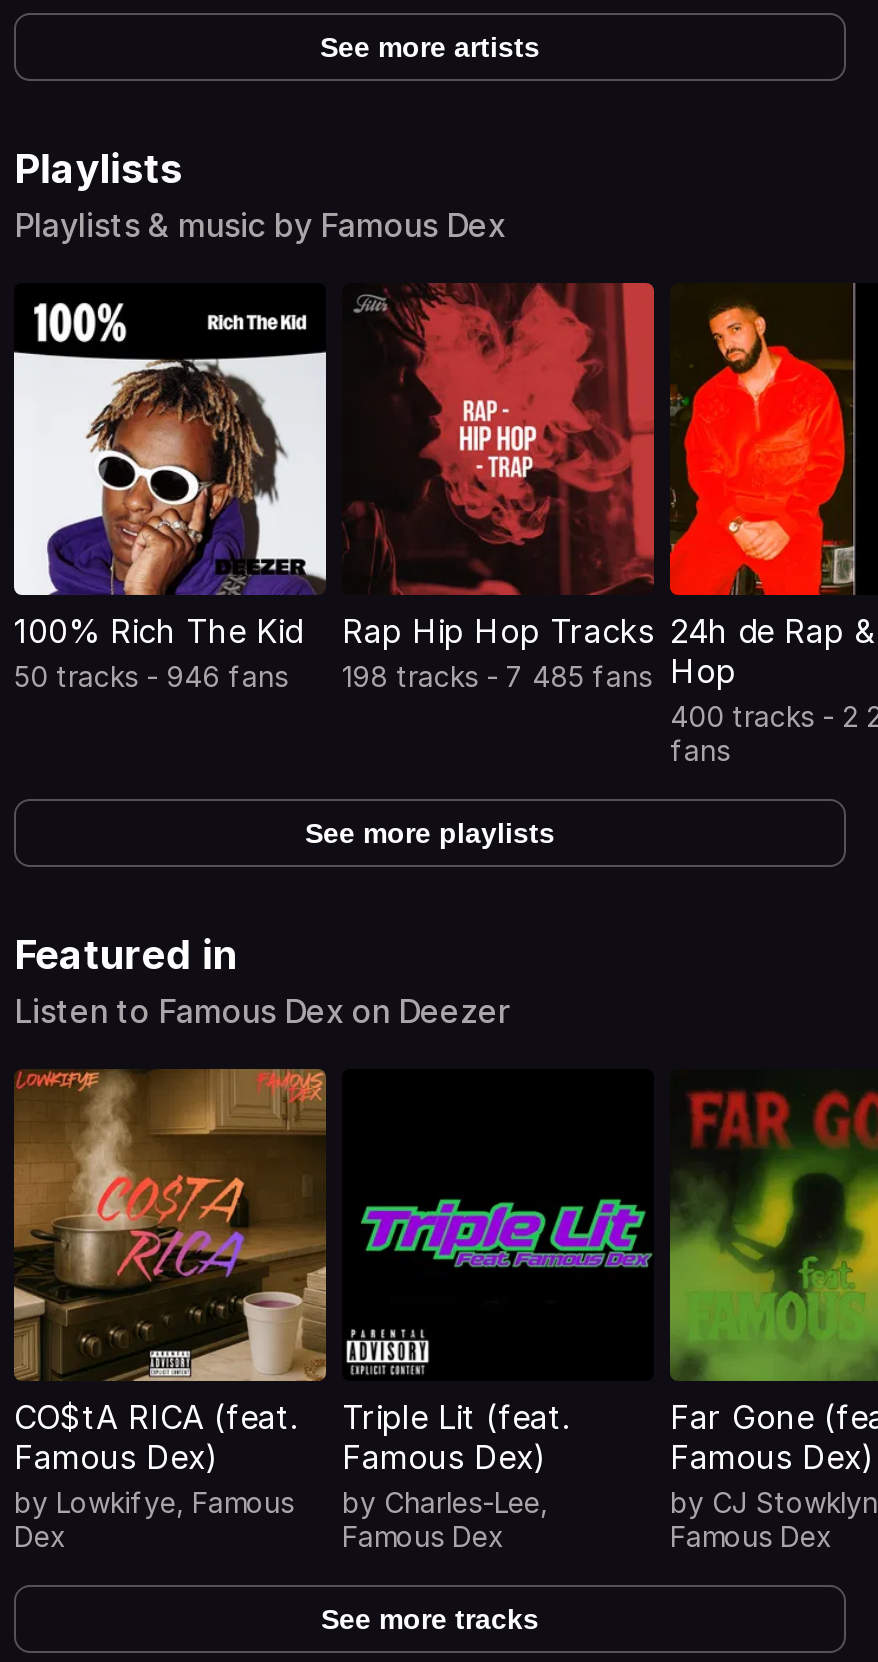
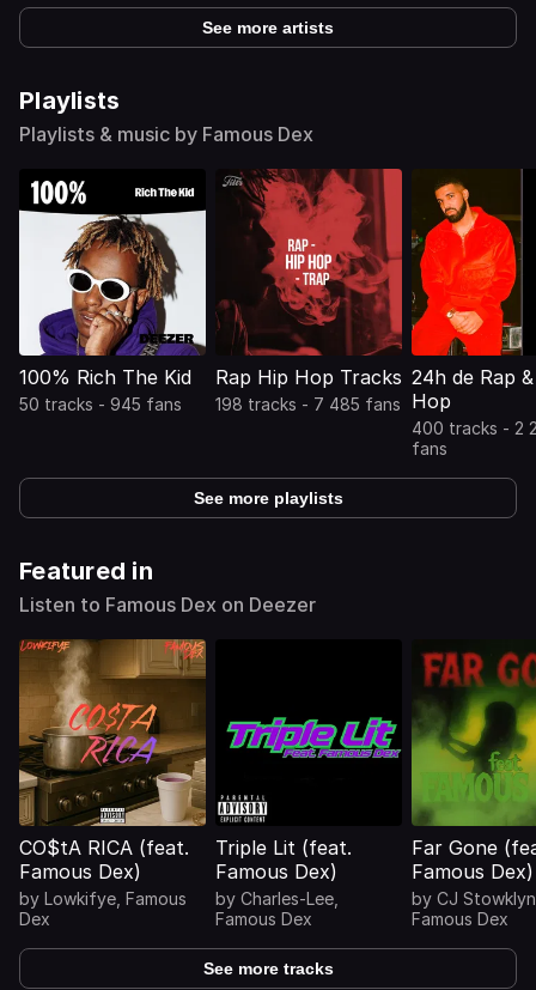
- 50 tracks - 946 fans 198 tracks - 7 485 fans Hop
+ 50 tracks - 945 fans 198 tracks - 7 485 fans Hop
